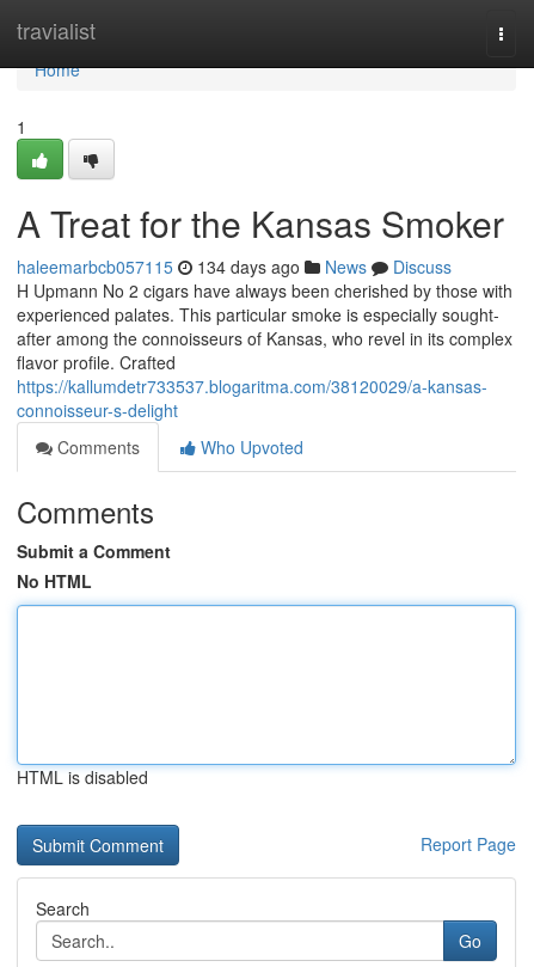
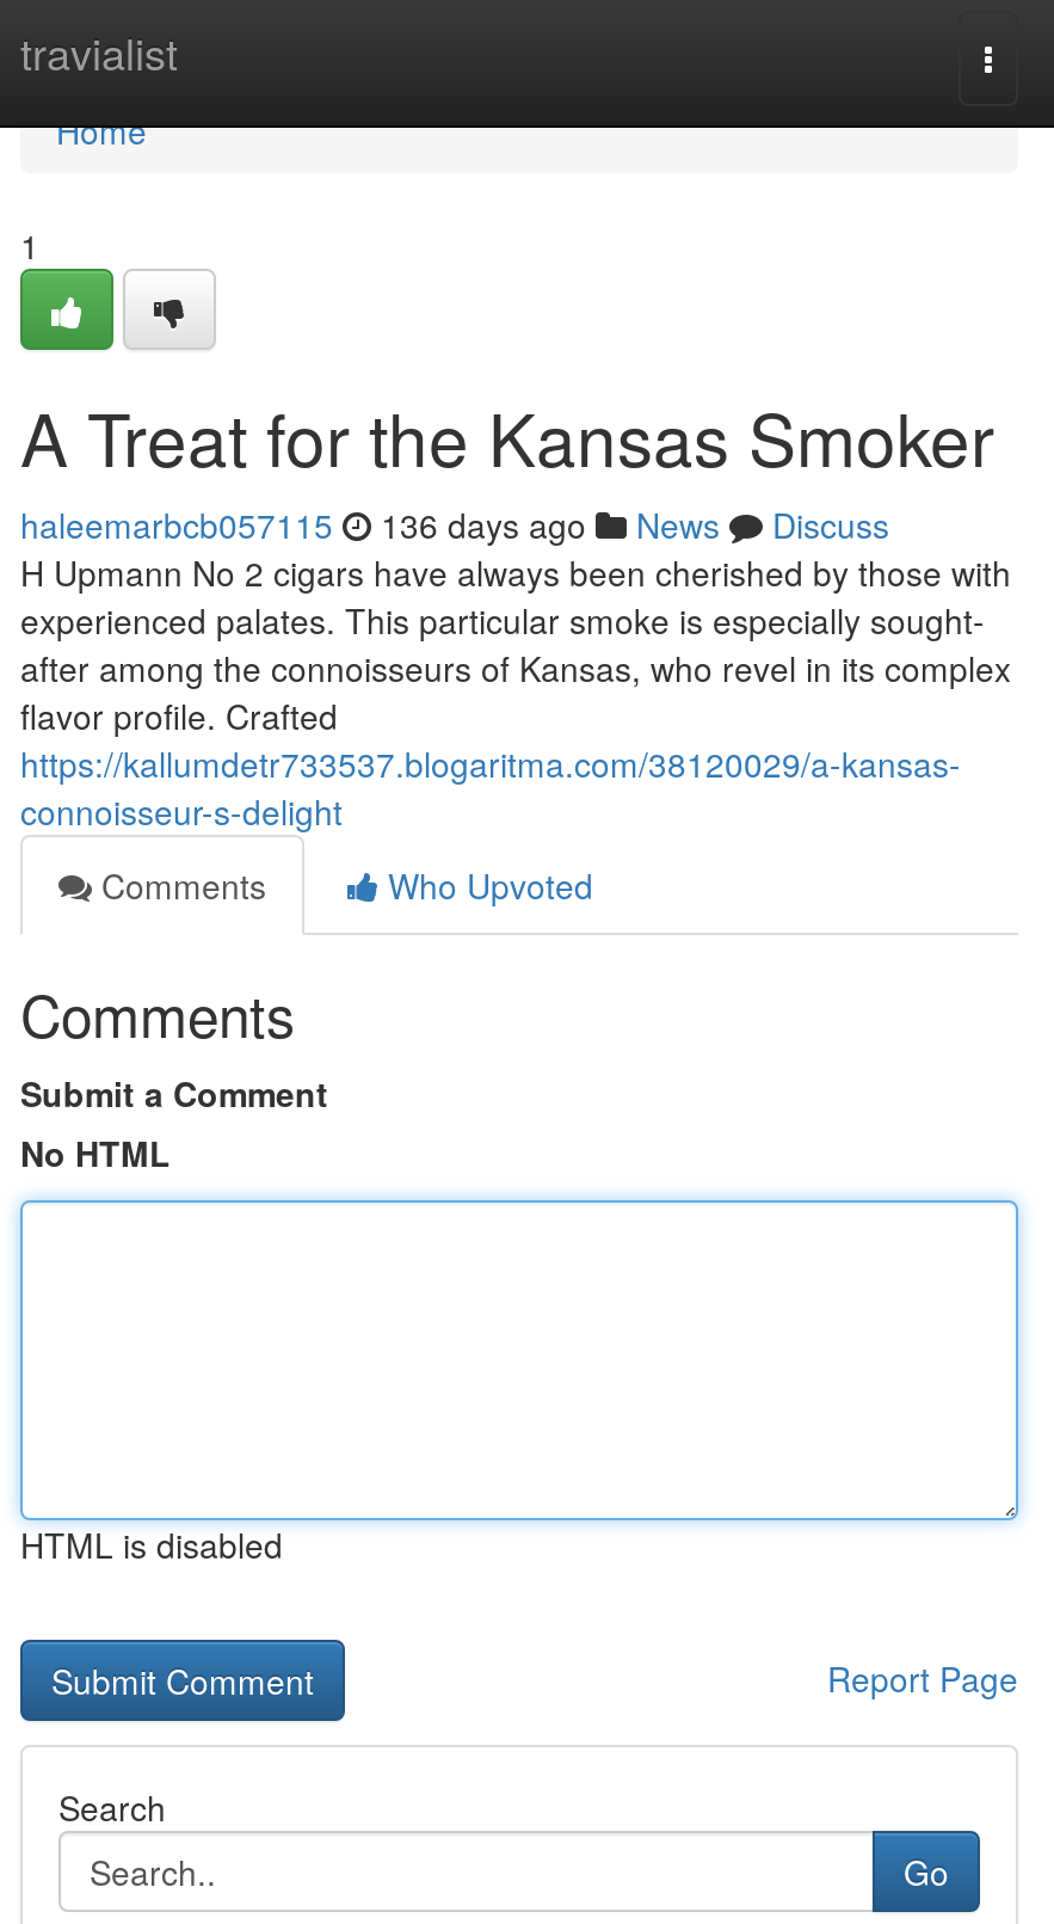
- haleemarbcb057115 134 days ago News Discuss
+ haleemarbcb057115 136 days ago News Discuss
